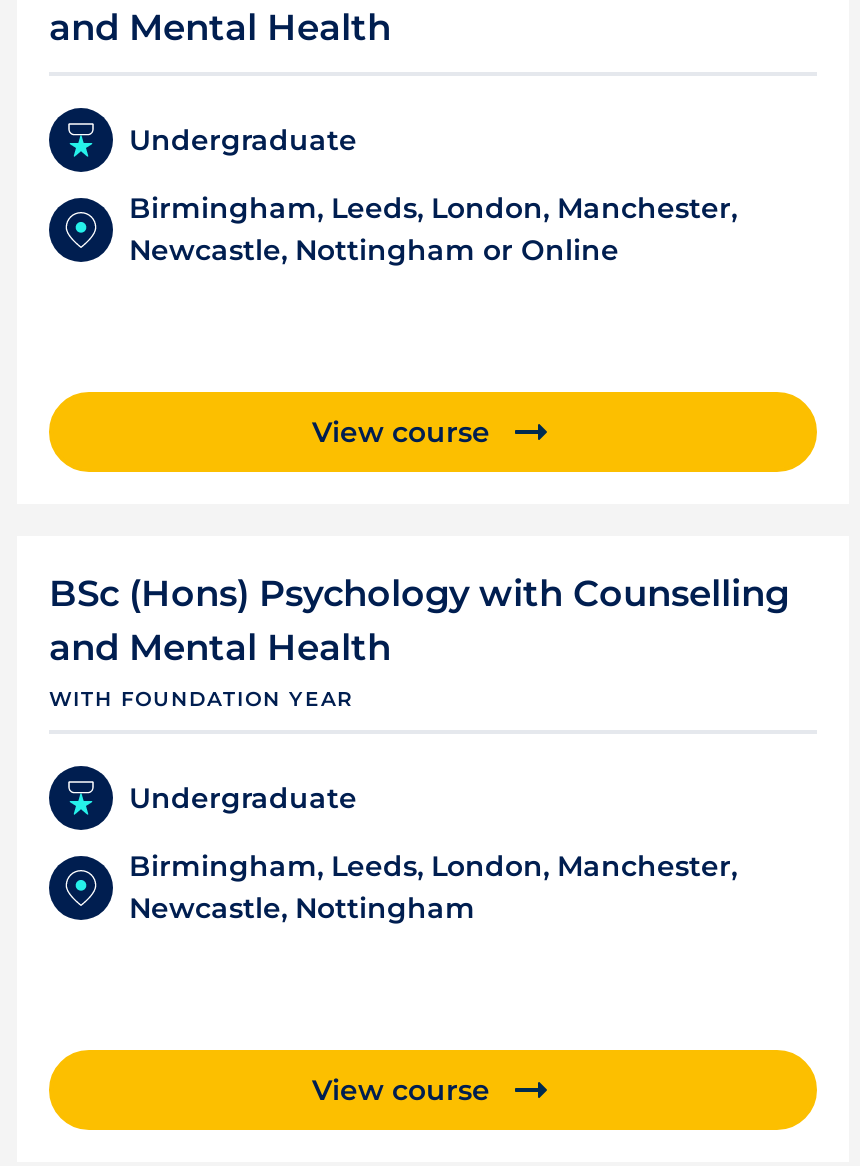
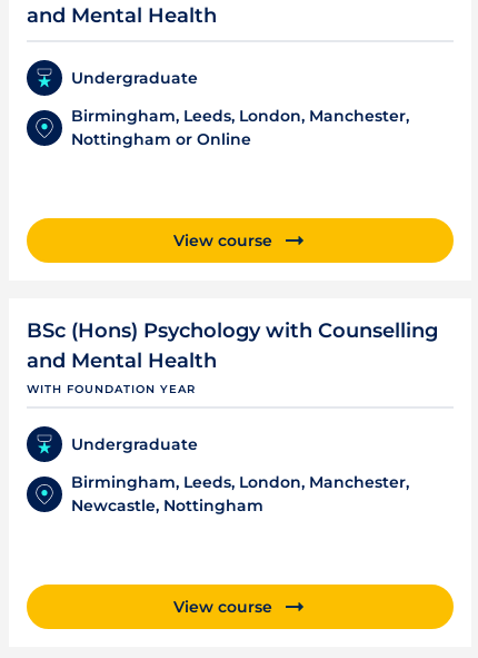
- Newcastle, Nottingham or Online
+ Nottingham or Online
